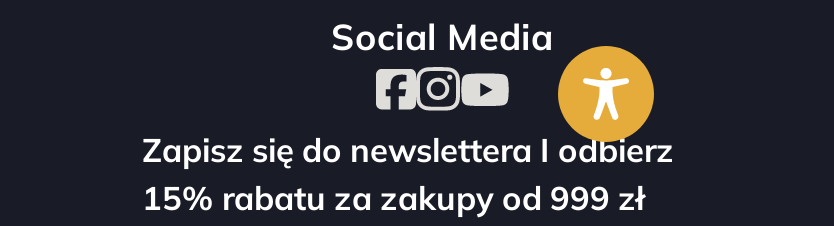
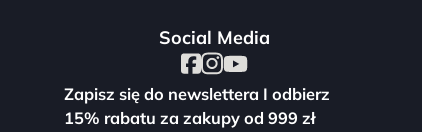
- [image]
